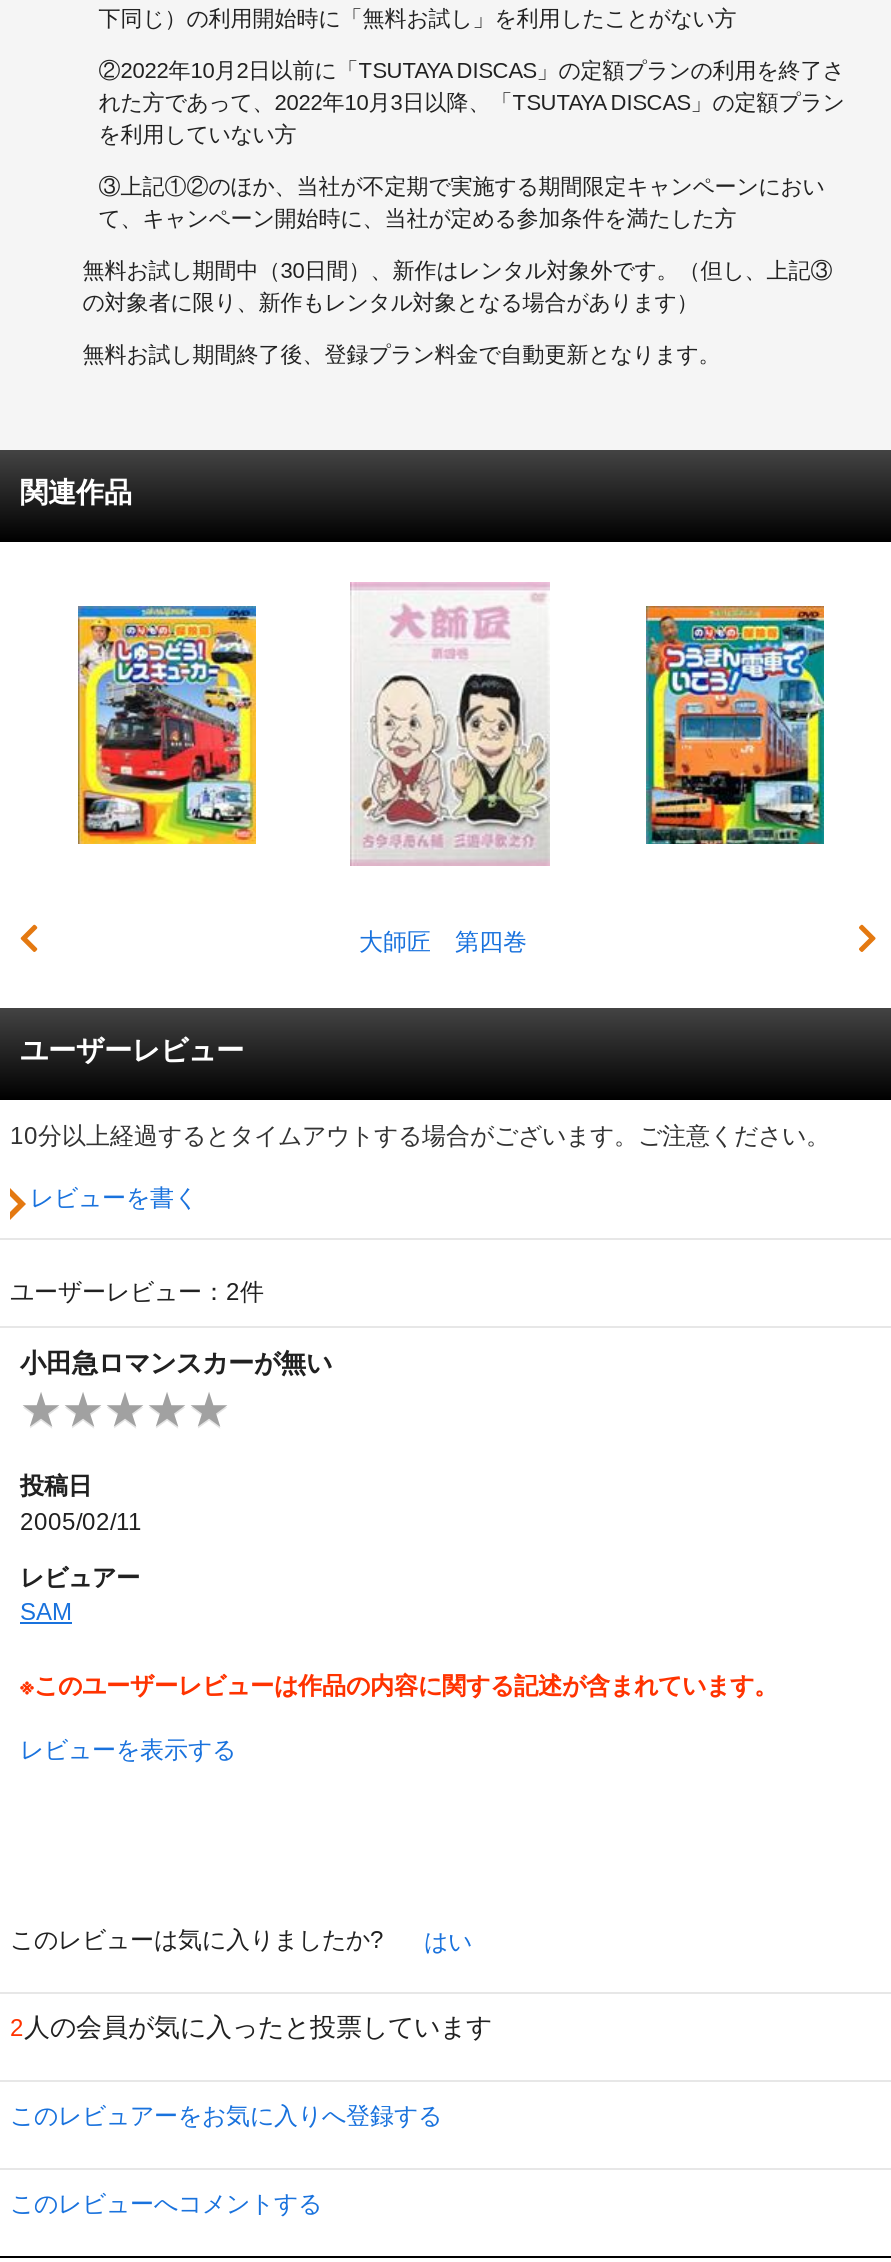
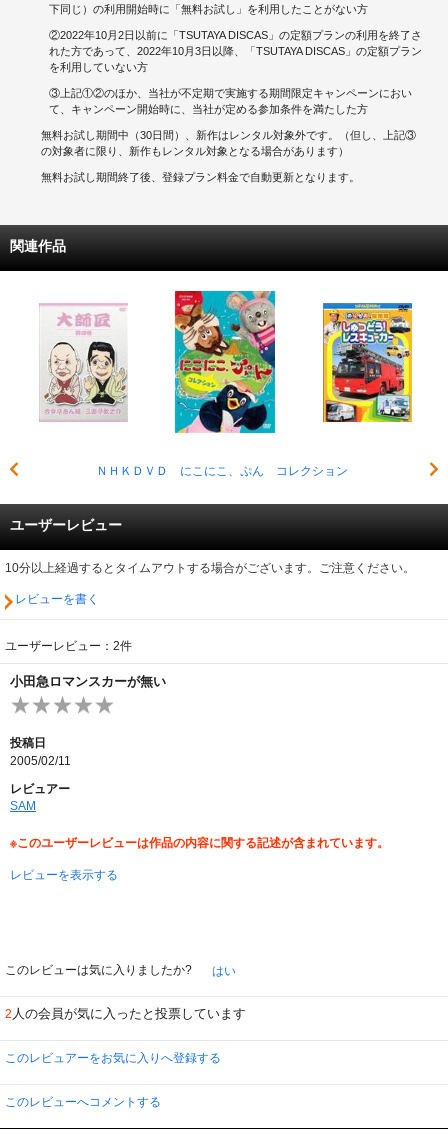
- [image]
- 大師匠 第四巻
+ [image]
+ ＮＨＫＤＶＤ にこにこ、ぷん コレクション

- [image]
+ [image]

- [image]
+ [image]
